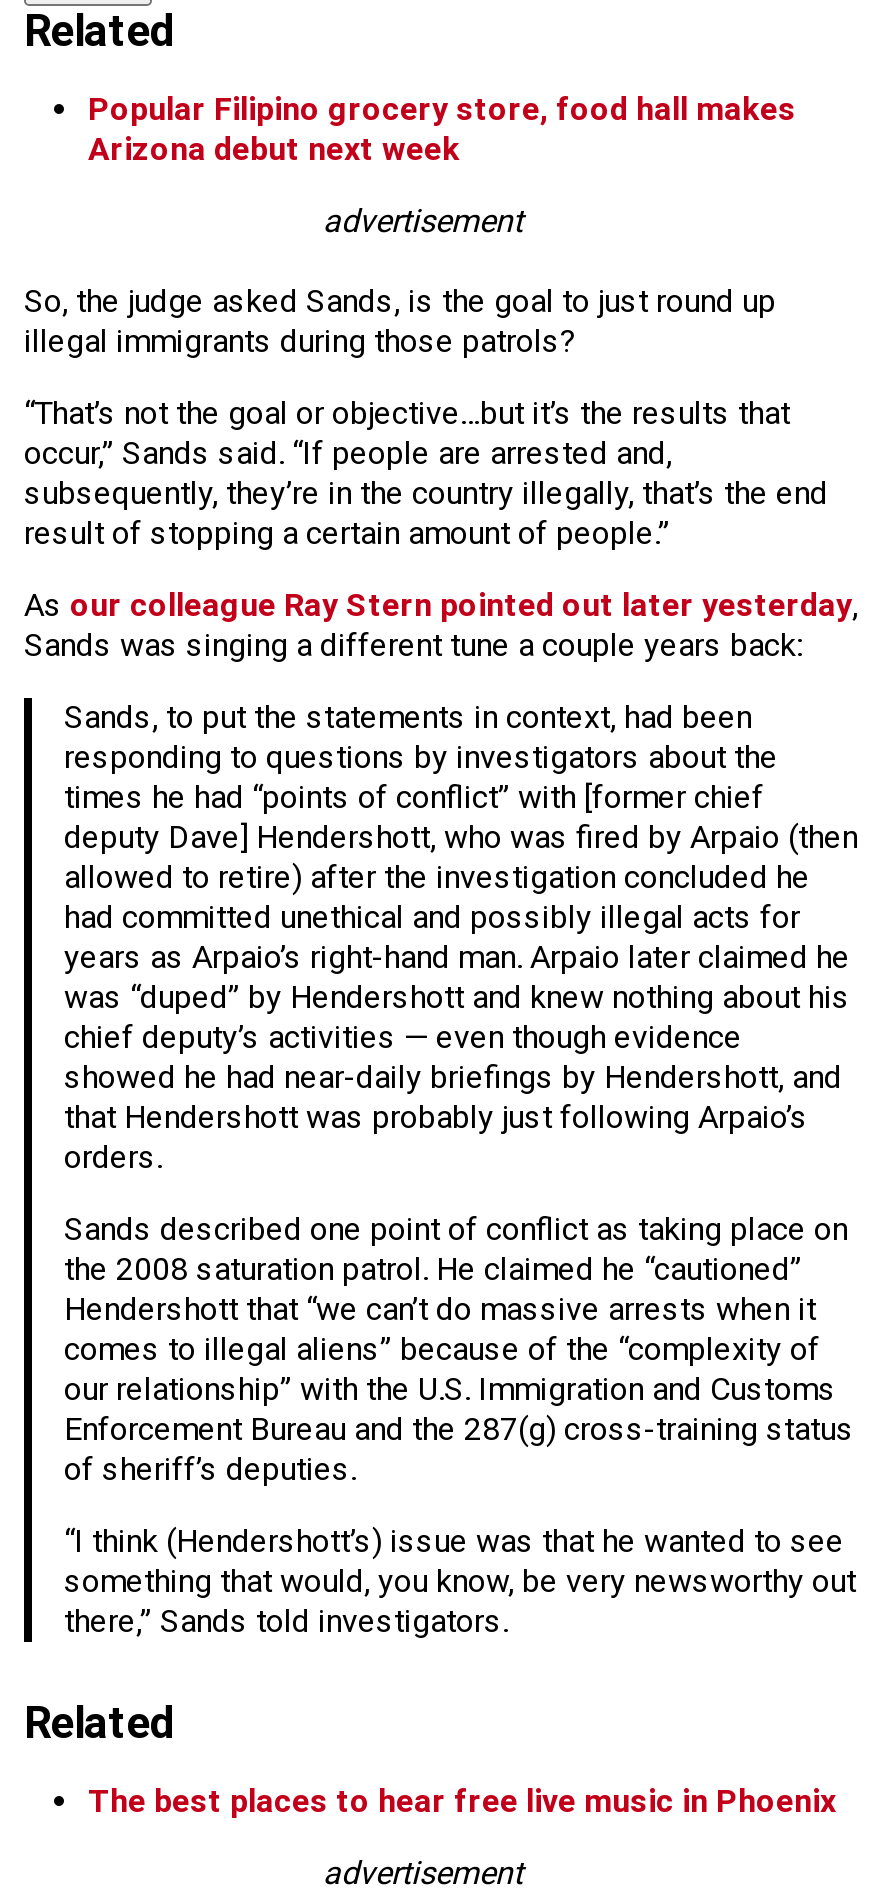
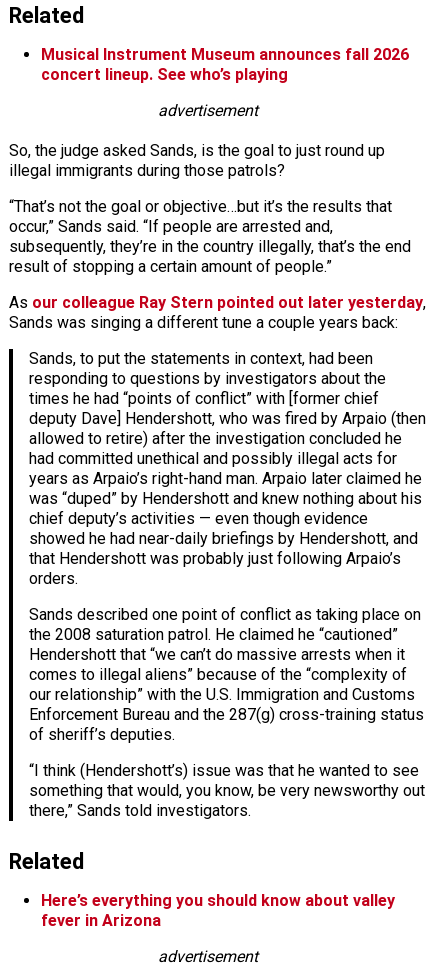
- Popular Filipino grocery store, food hall makes
- Arizona debut next week
+ Musical Instrument Museum announces fall 2026
+ concert lineup. See who’s playing

- The best places to hear free live music in Phoenix
+ Here’s everything you should know about valley
+ fever in Arizona
